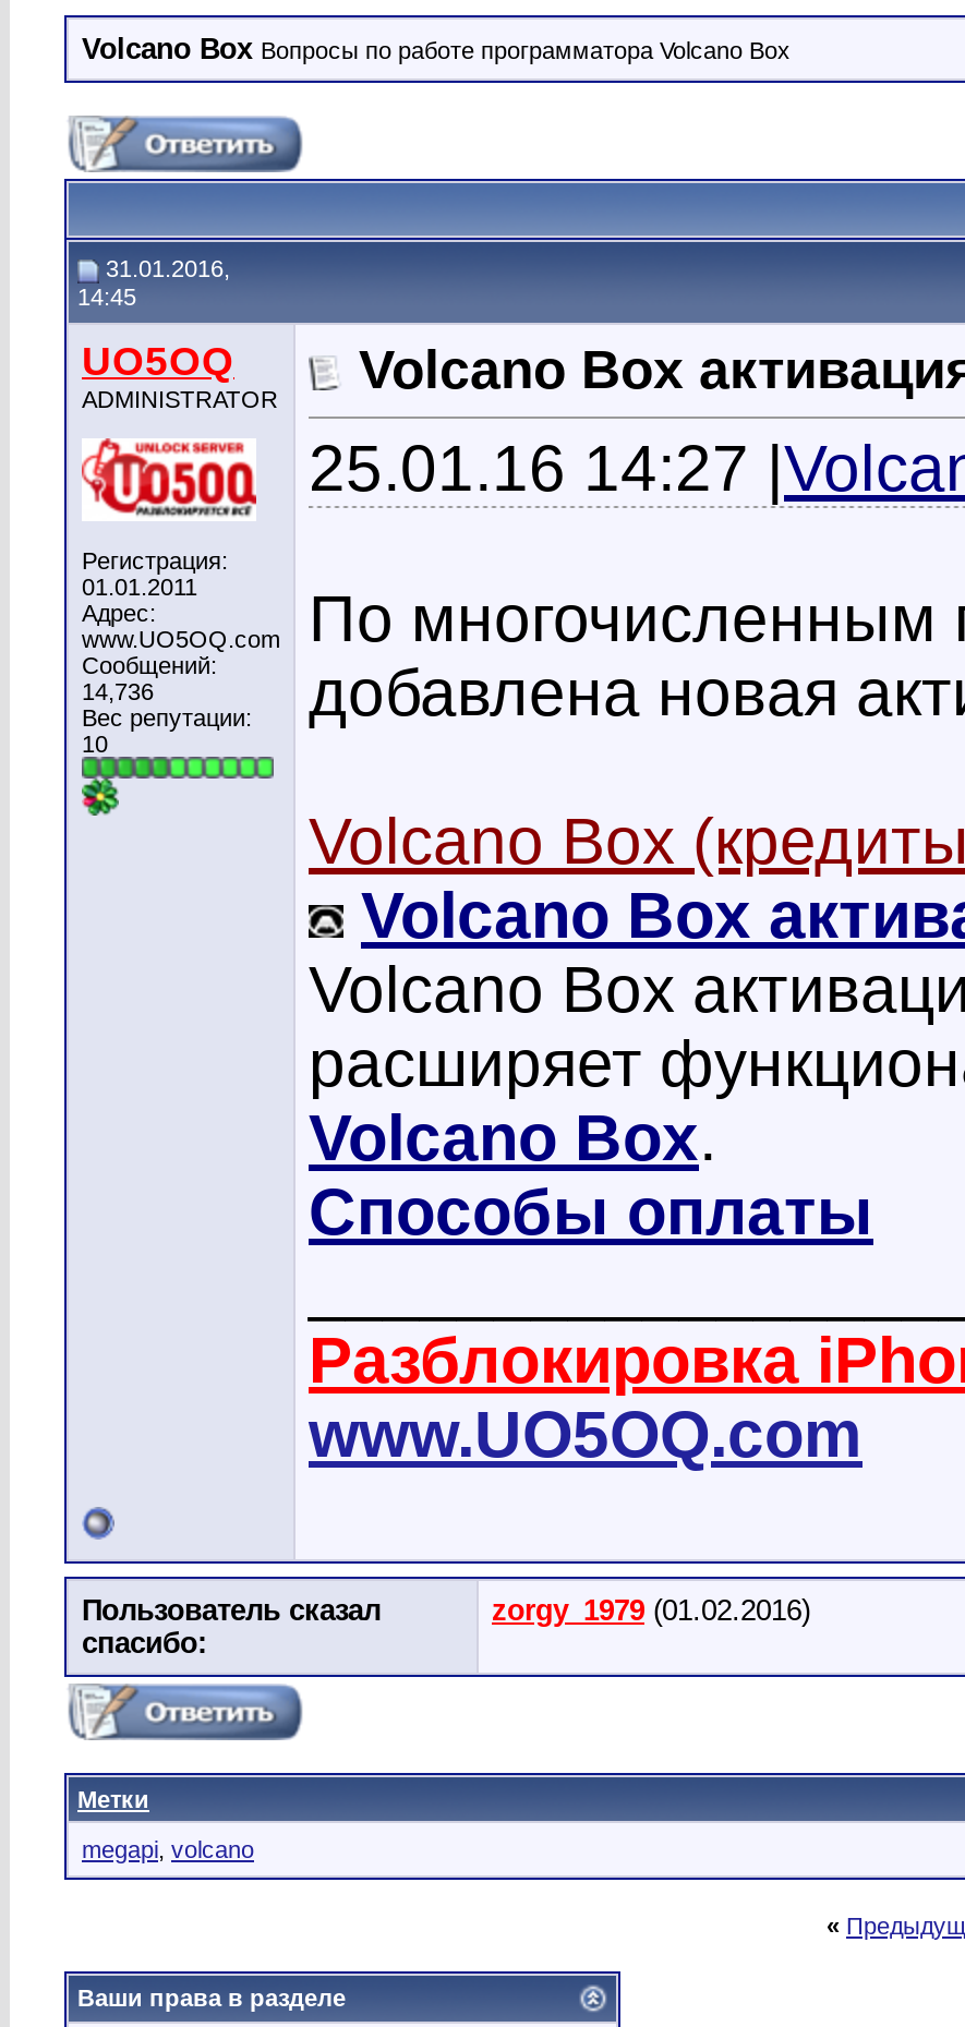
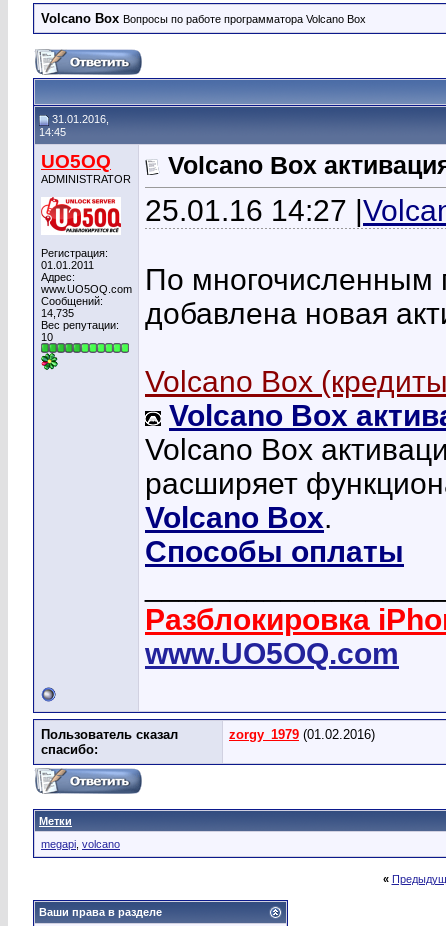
- 14,736
+ 14,735
